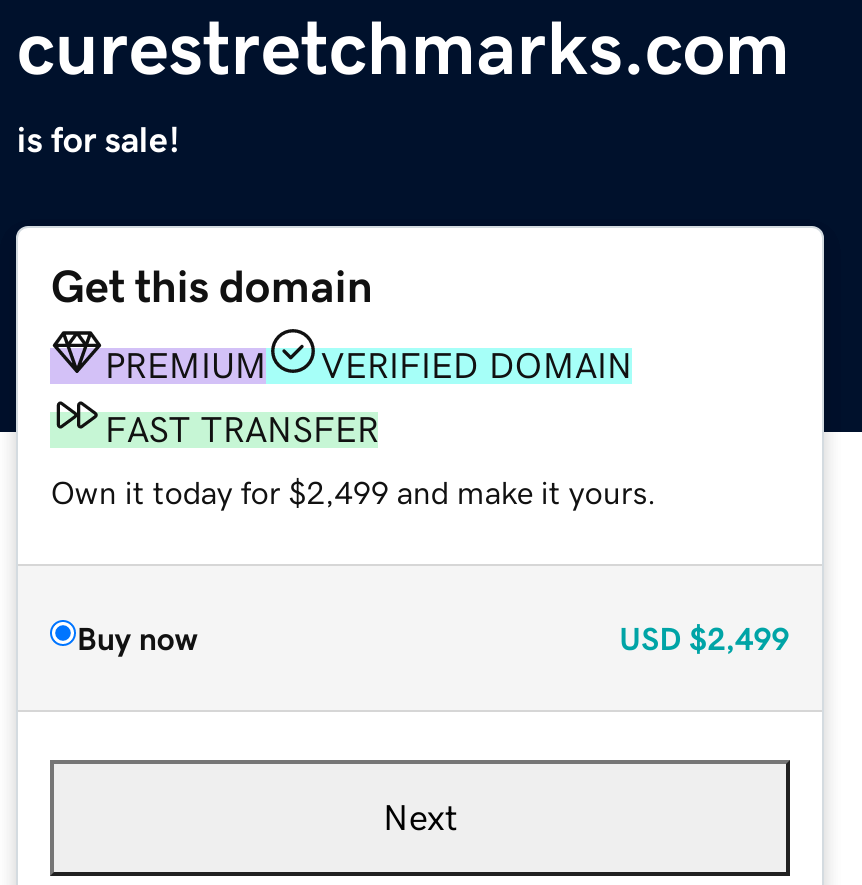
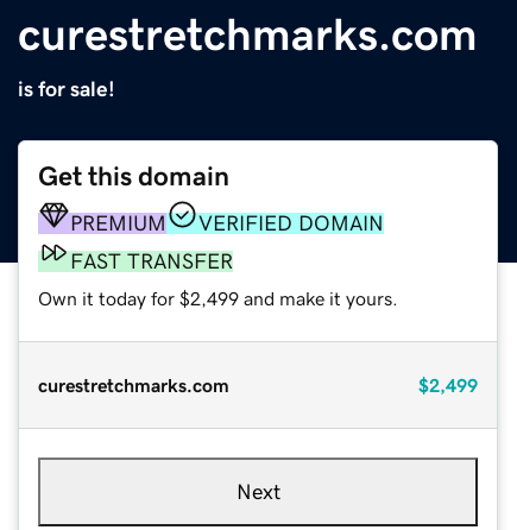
- Buy now
- USD $2,499
+ curestretchmarks.com
+ $2,499
